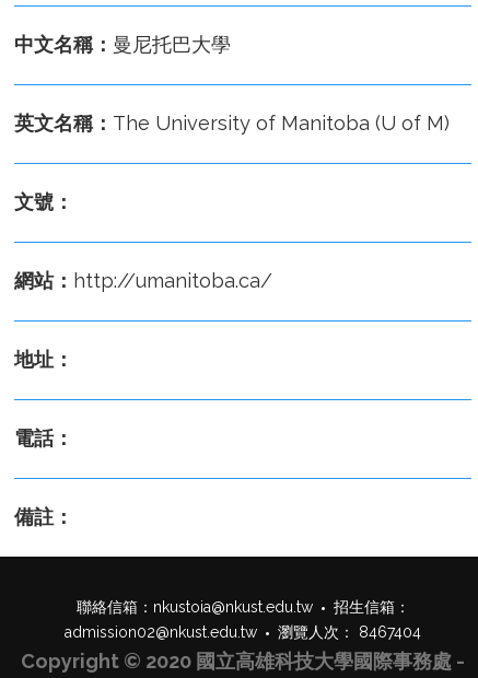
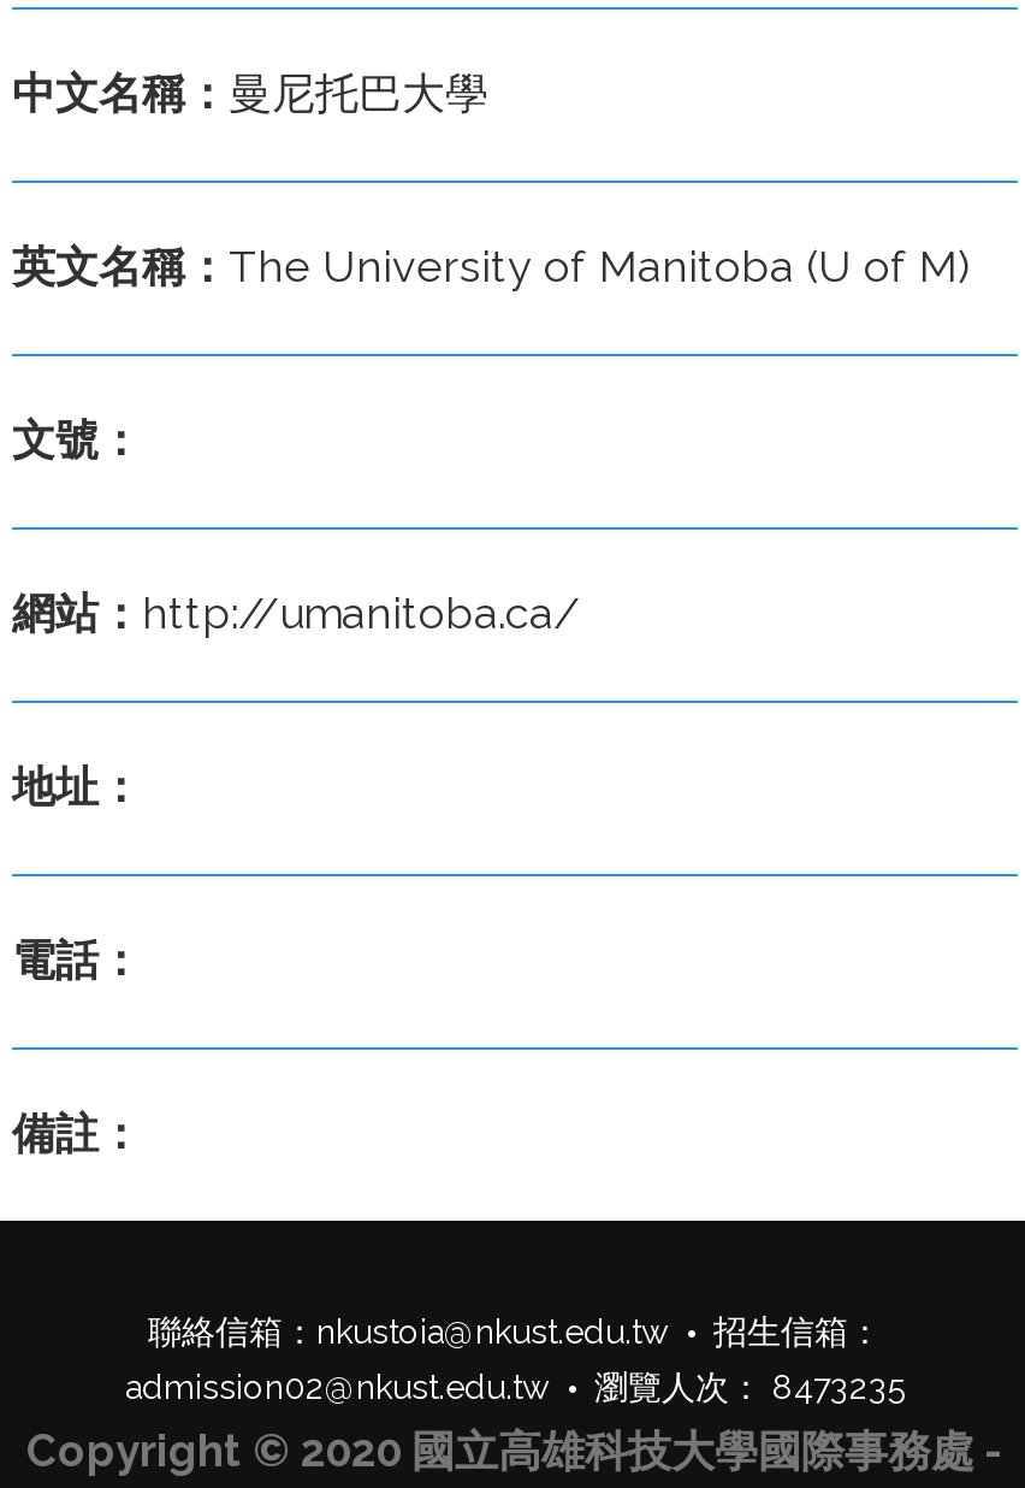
- 瀏覽人次： 8467404
+ 瀏覽人次： 8473235
